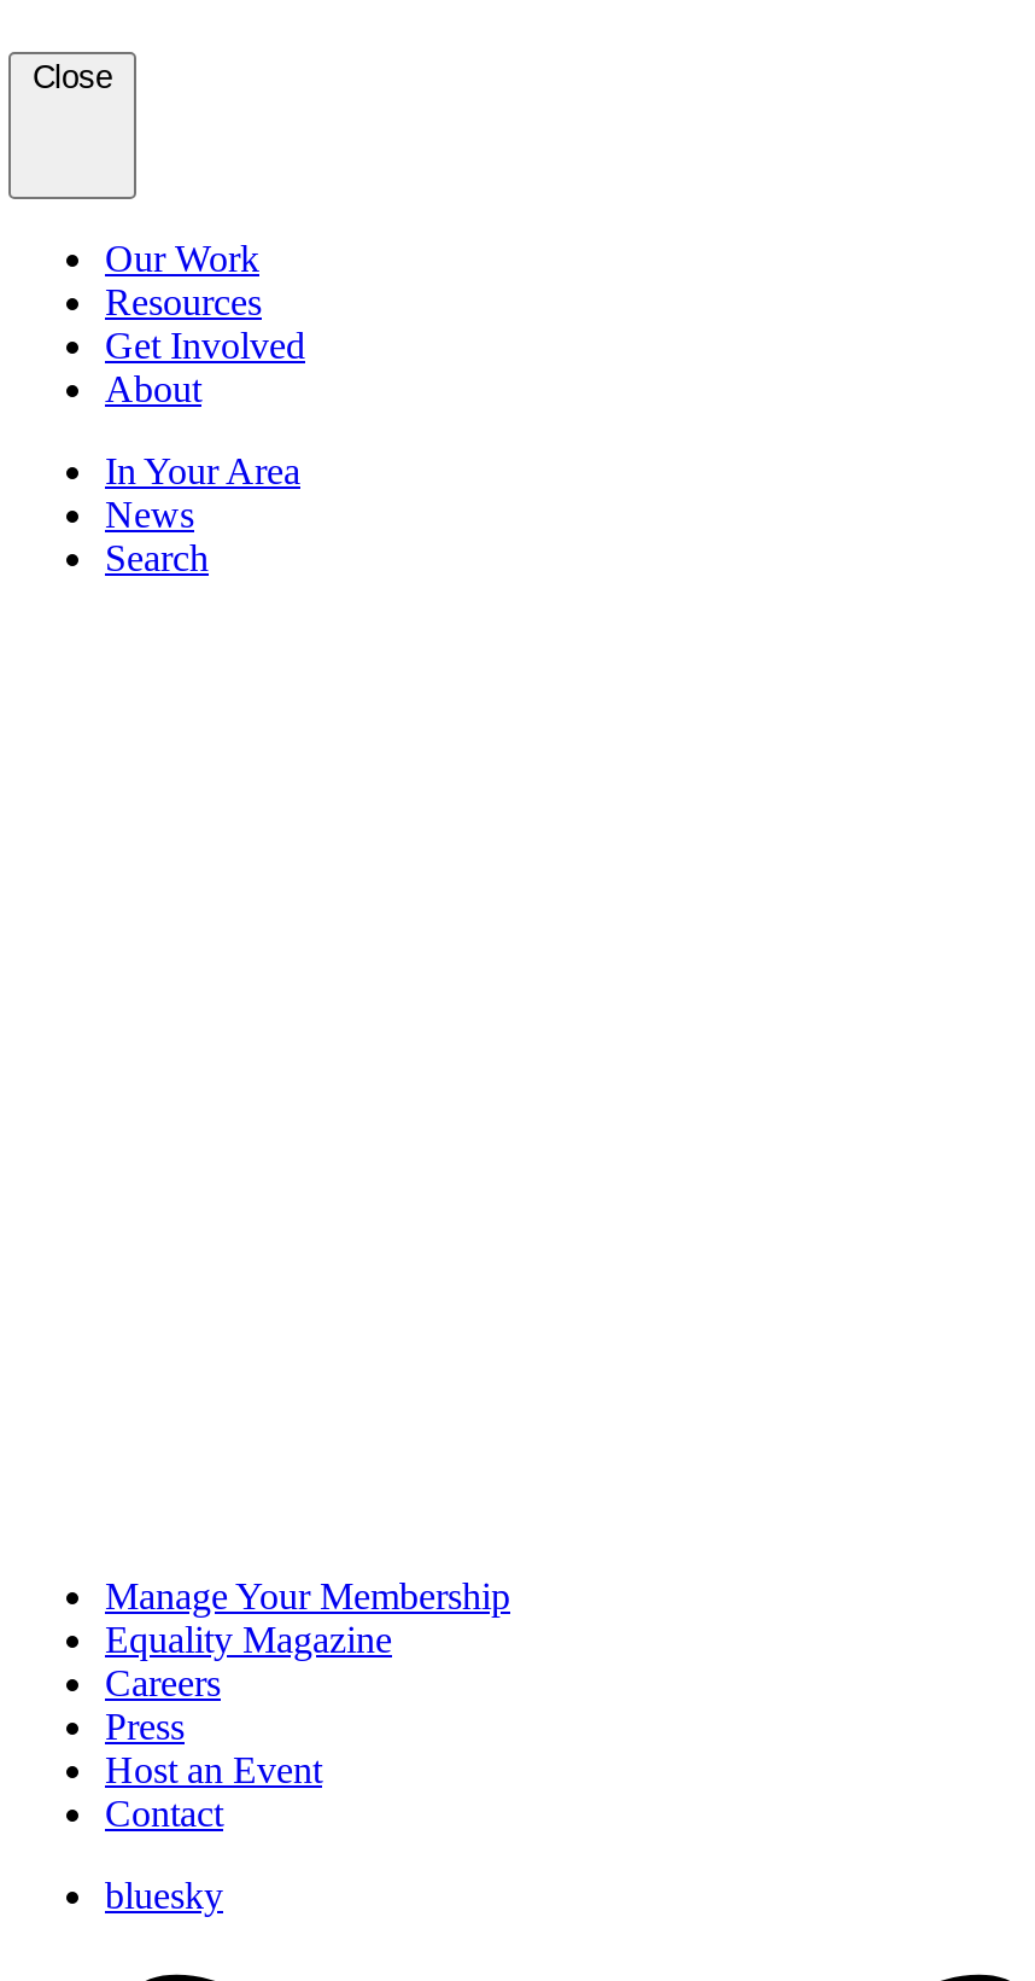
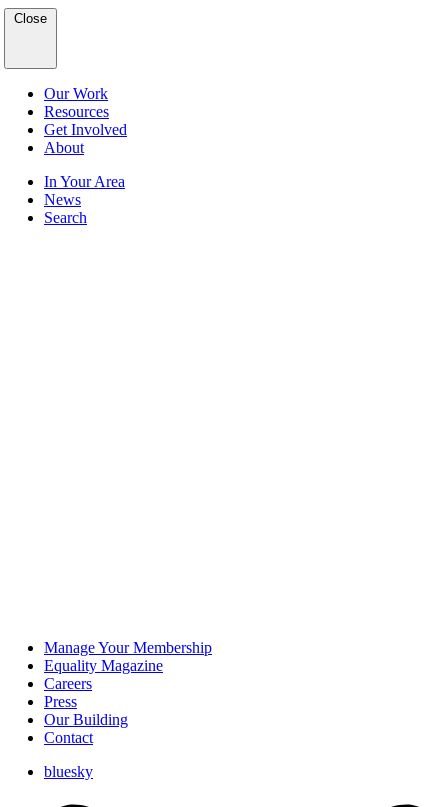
- Host an Event
+ Our Building
